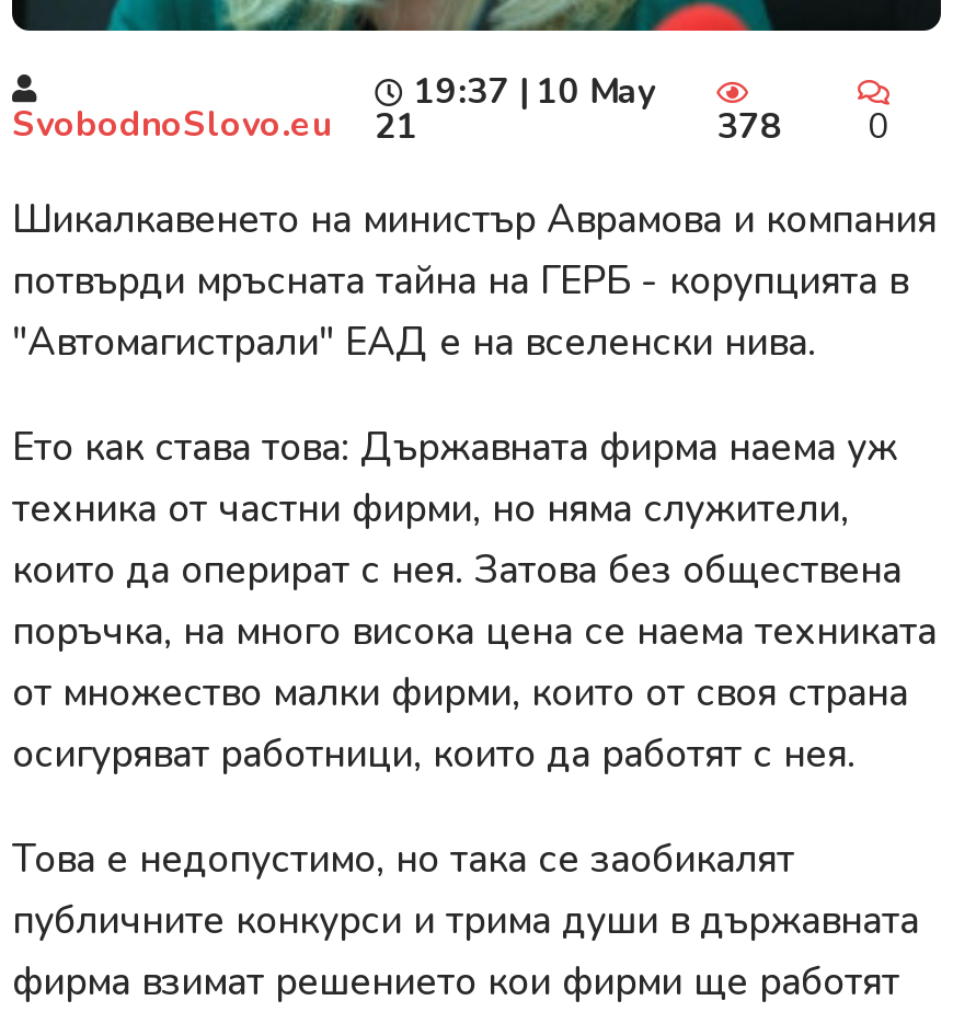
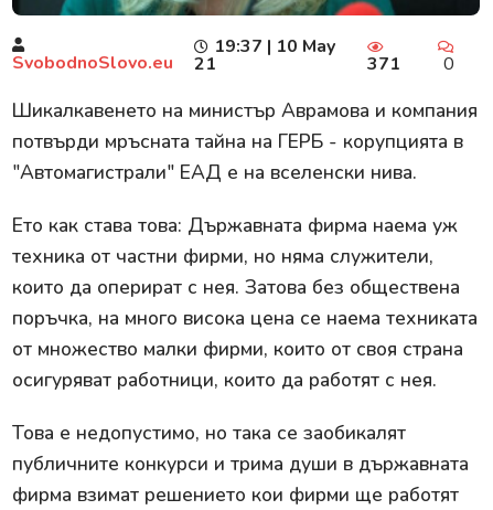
- 378 0
+ 371 0
